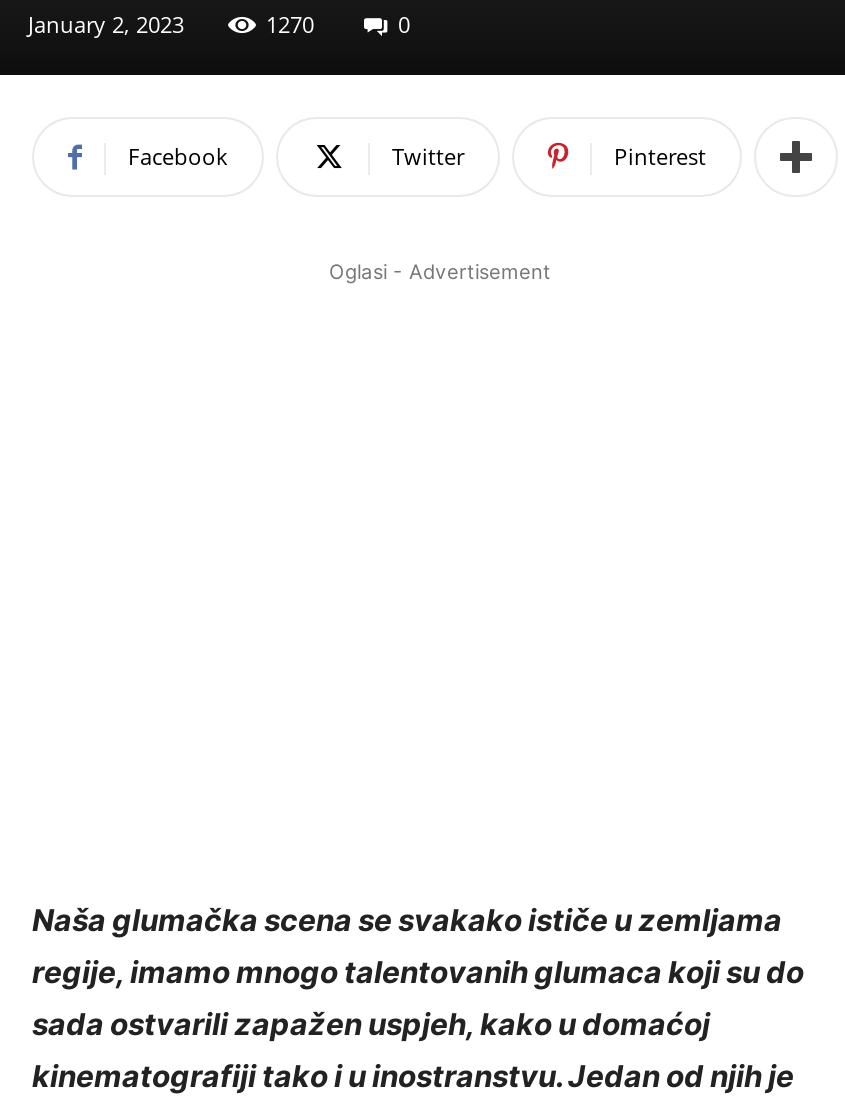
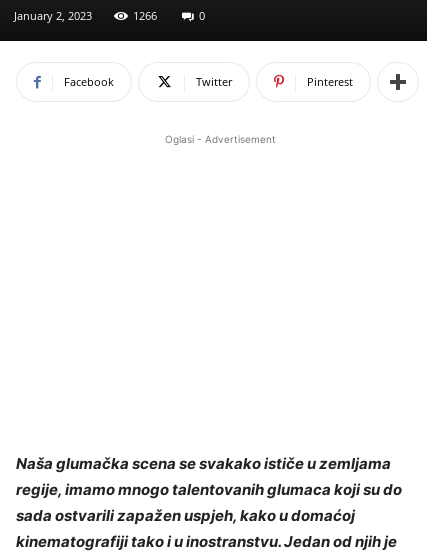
- 1270
+ 1266
